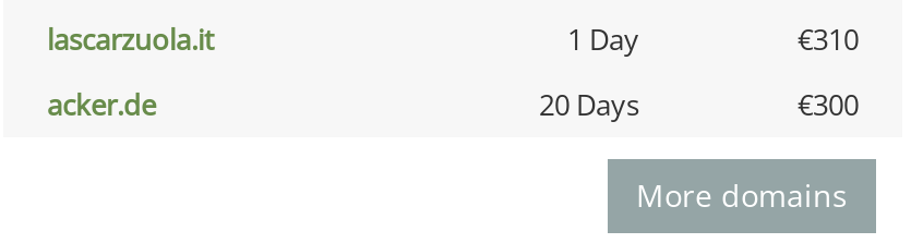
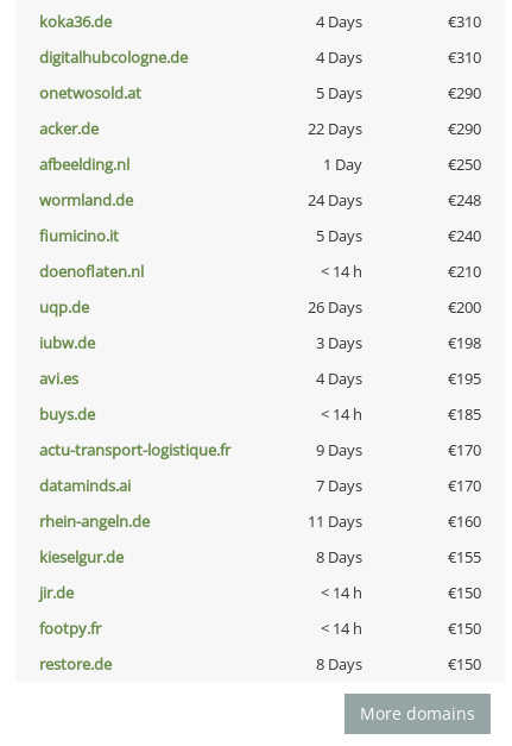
- lascarzuola.it
- 1 Day
+ koka36.de
+ 4 Days

+ digitalhubcologne.de
+ 4 Days
+ €310
+ onetwosold.at
+ 5 Days
+ €290

- 20 Days
- €300
+ 22 Days
+ €290
+ afbeelding.nl
+ 1 Day
+ €250
+ wormland.de
+ 24 Days
+ €248
+ fiumicino.it
+ 5 Days
+ €240
+ doenoflaten.nl
+ < 14 h
+ €210
+ uqp.de
+ 26 Days
+ €200
+ iubw.de
+ 3 Days
+ €198
+ avi.es
+ 4 Days
+ €195
+ buys.de
+ < 14 h
+ €185
+ actu-transport-logistique.fr
+ 9 Days
+ €170
+ dataminds.ai
+ 7 Days
+ €170
+ rhein-angeln.de
+ 11 Days
+ €160
+ kieselgur.de
+ 8 Days
+ €155
+ jir.de
+ < 14 h
+ €150
+ footpy.fr
+ < 14 h
+ €150
+ restore.de
+ 8 Days
+ €150
